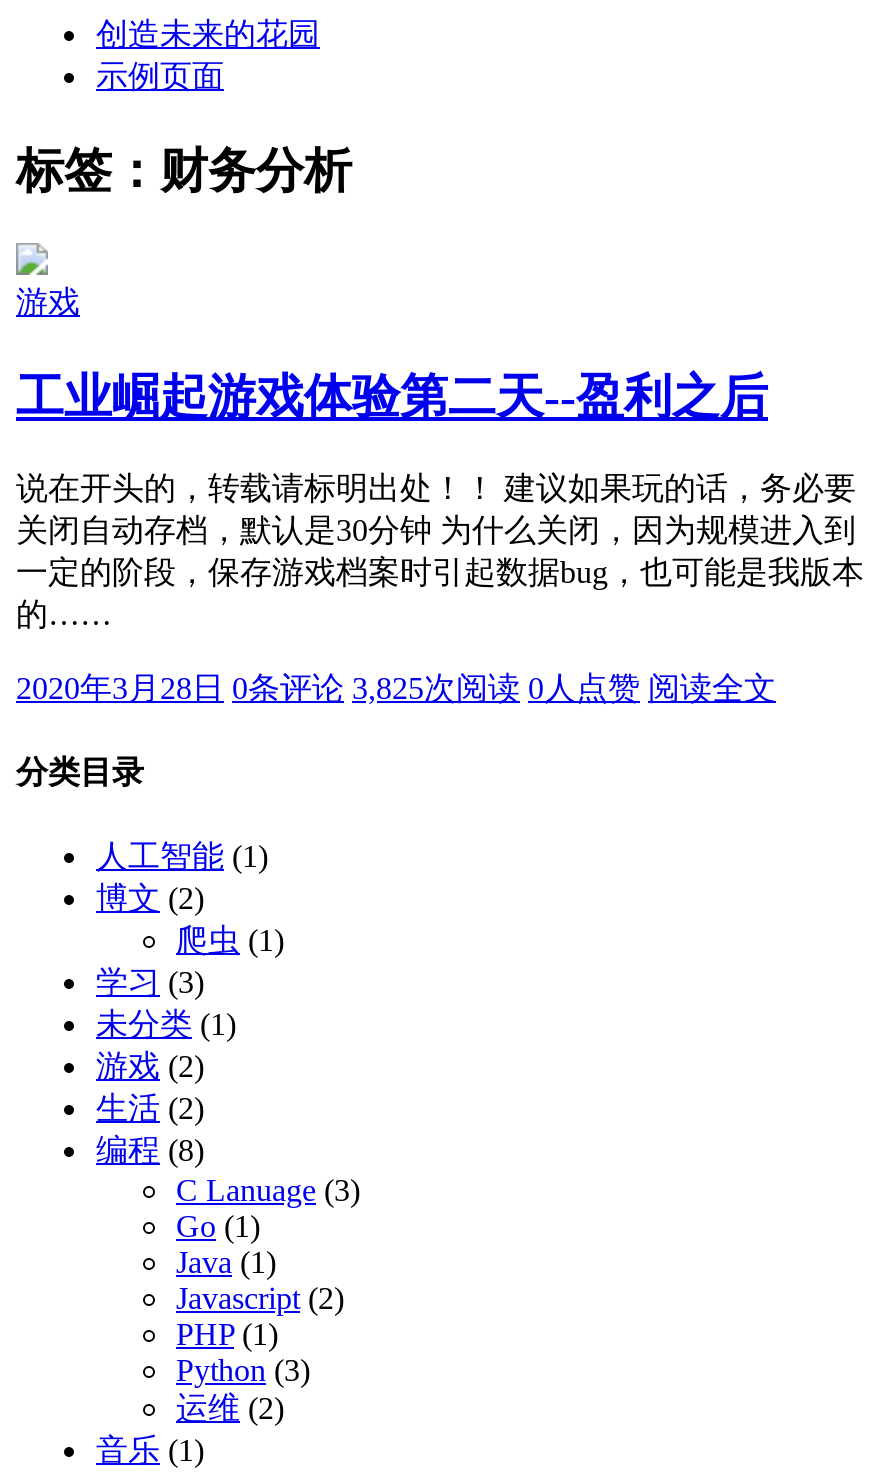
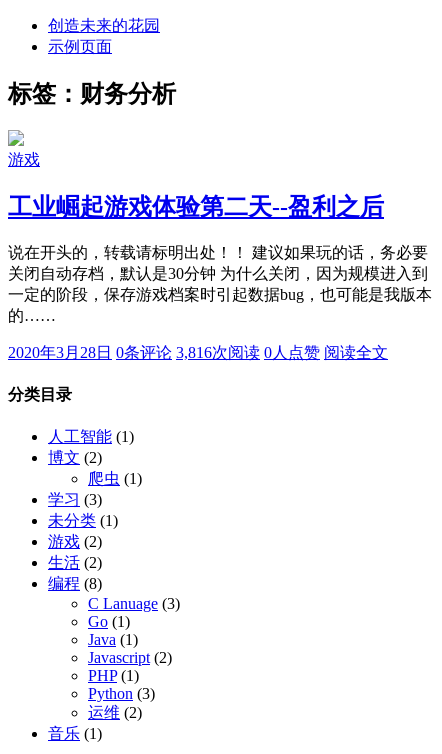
- 2020年3月28日 0条评论 3,825次阅读 0人点赞 阅读全文
+ 2020年3月28日 0条评论 3,816次阅读 0人点赞 阅读全文
